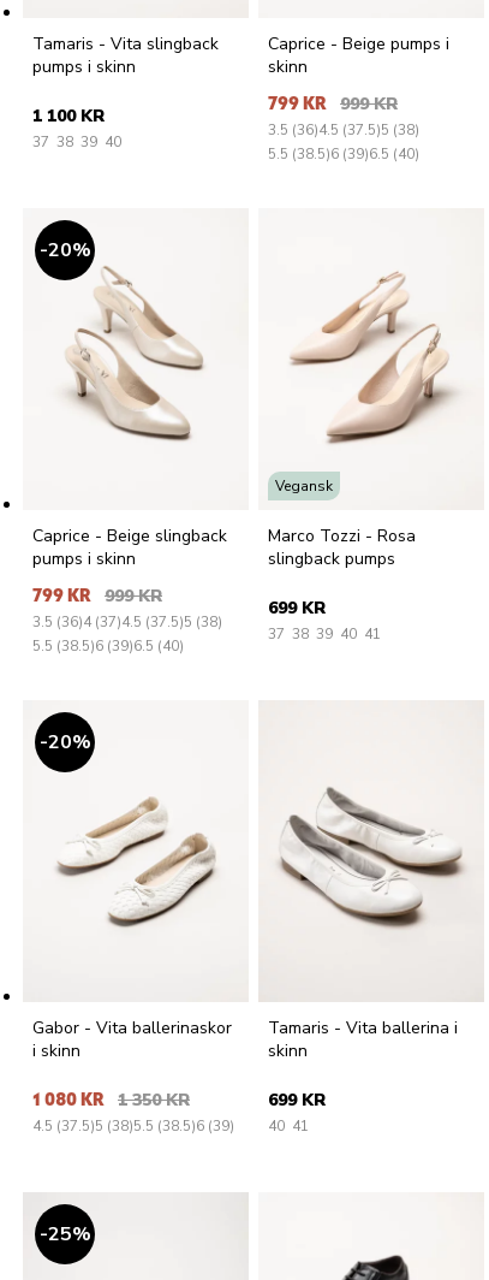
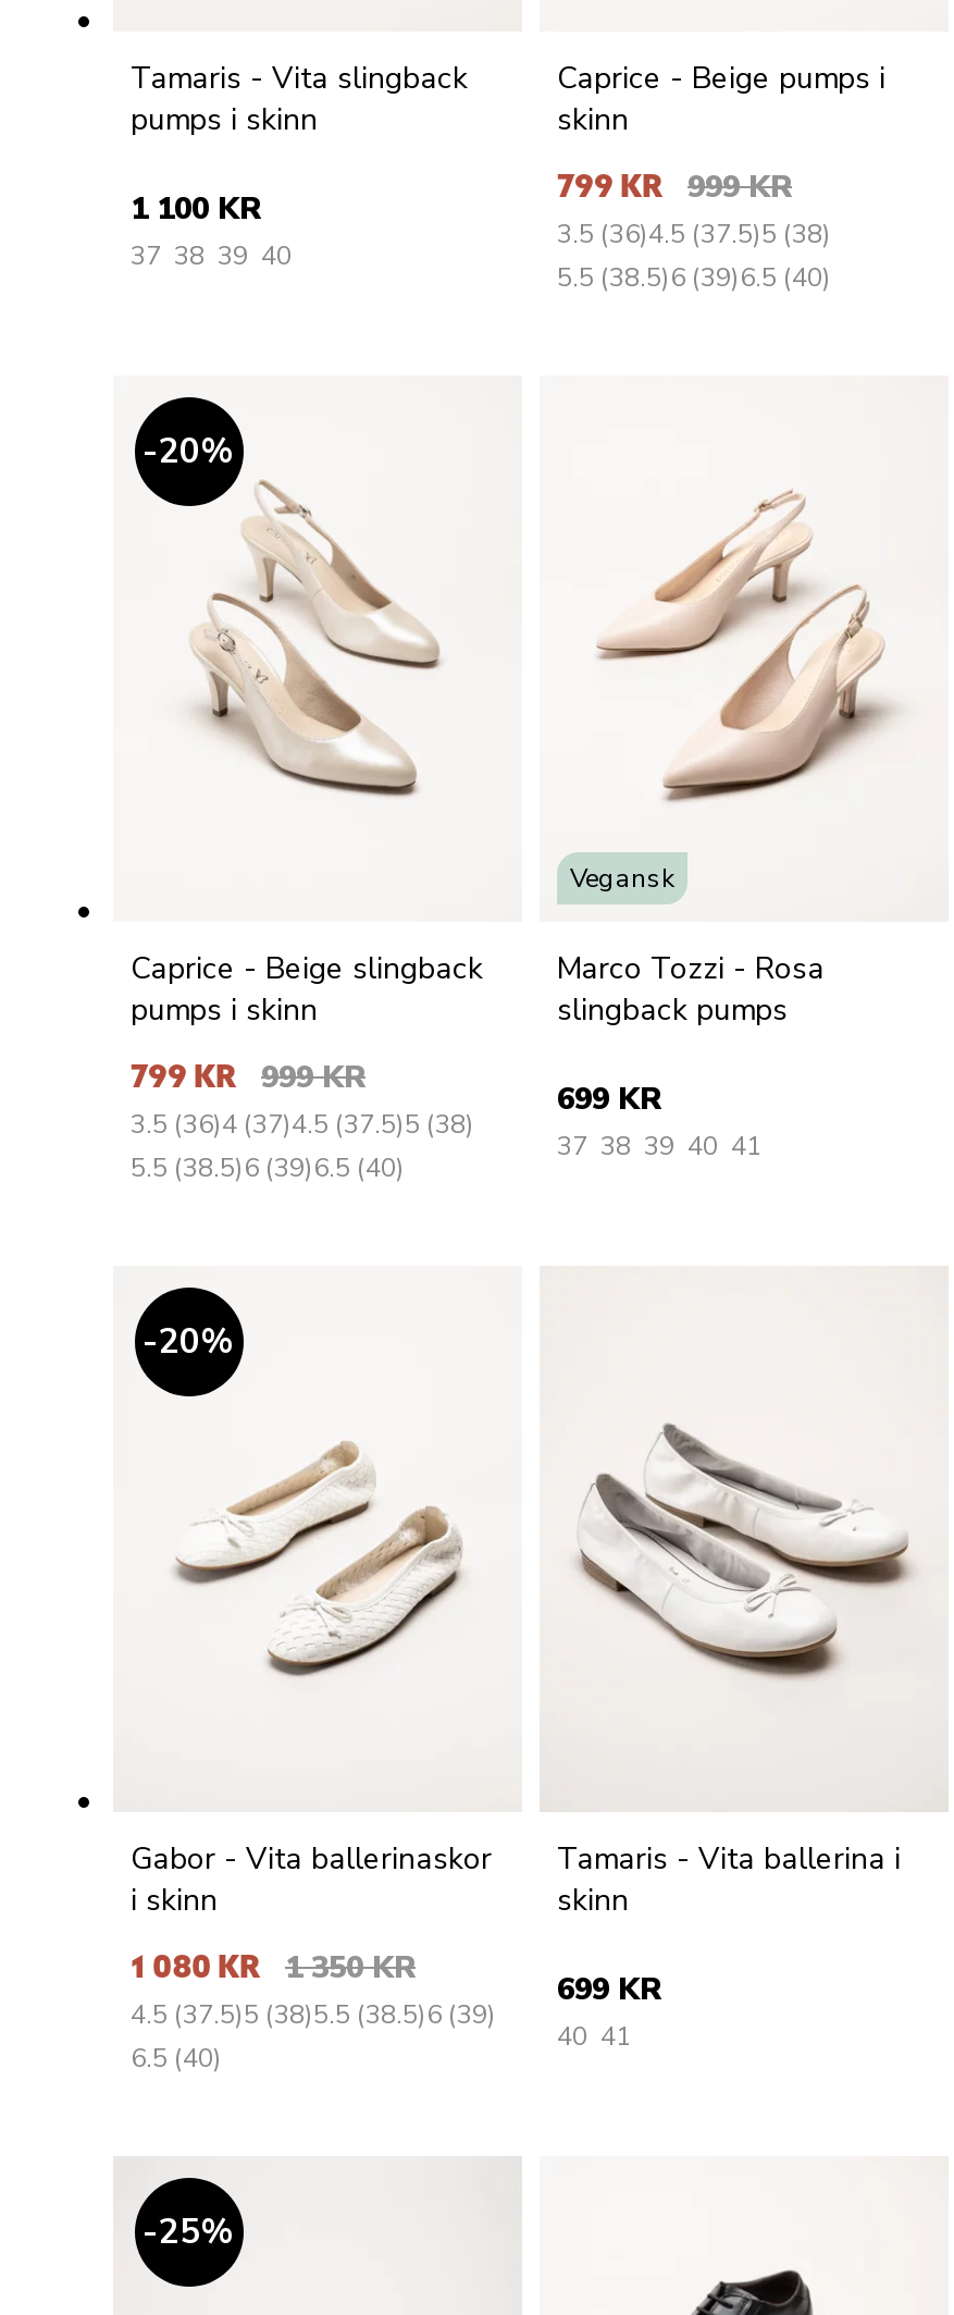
+ 6.5 (40)
